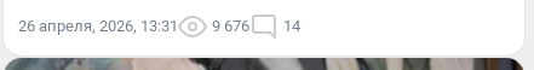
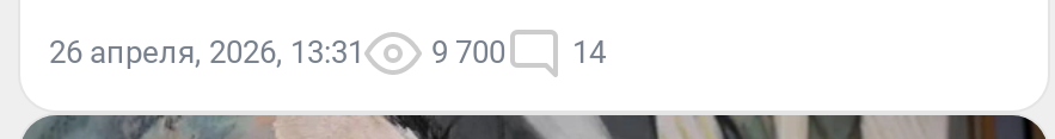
- 26 апреля, 2026, 13:31 9 676 14
+ 26 апреля, 2026, 13:31 9 700 14
